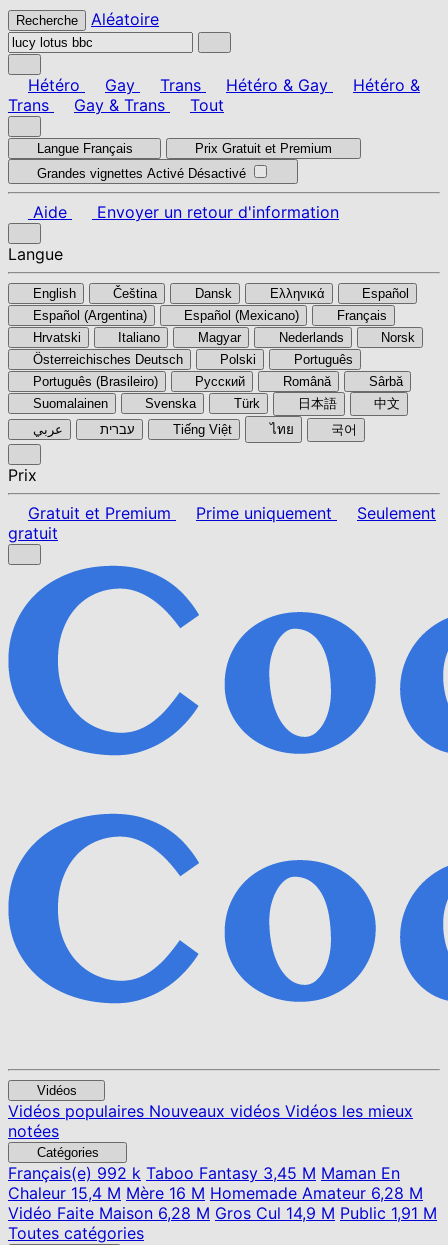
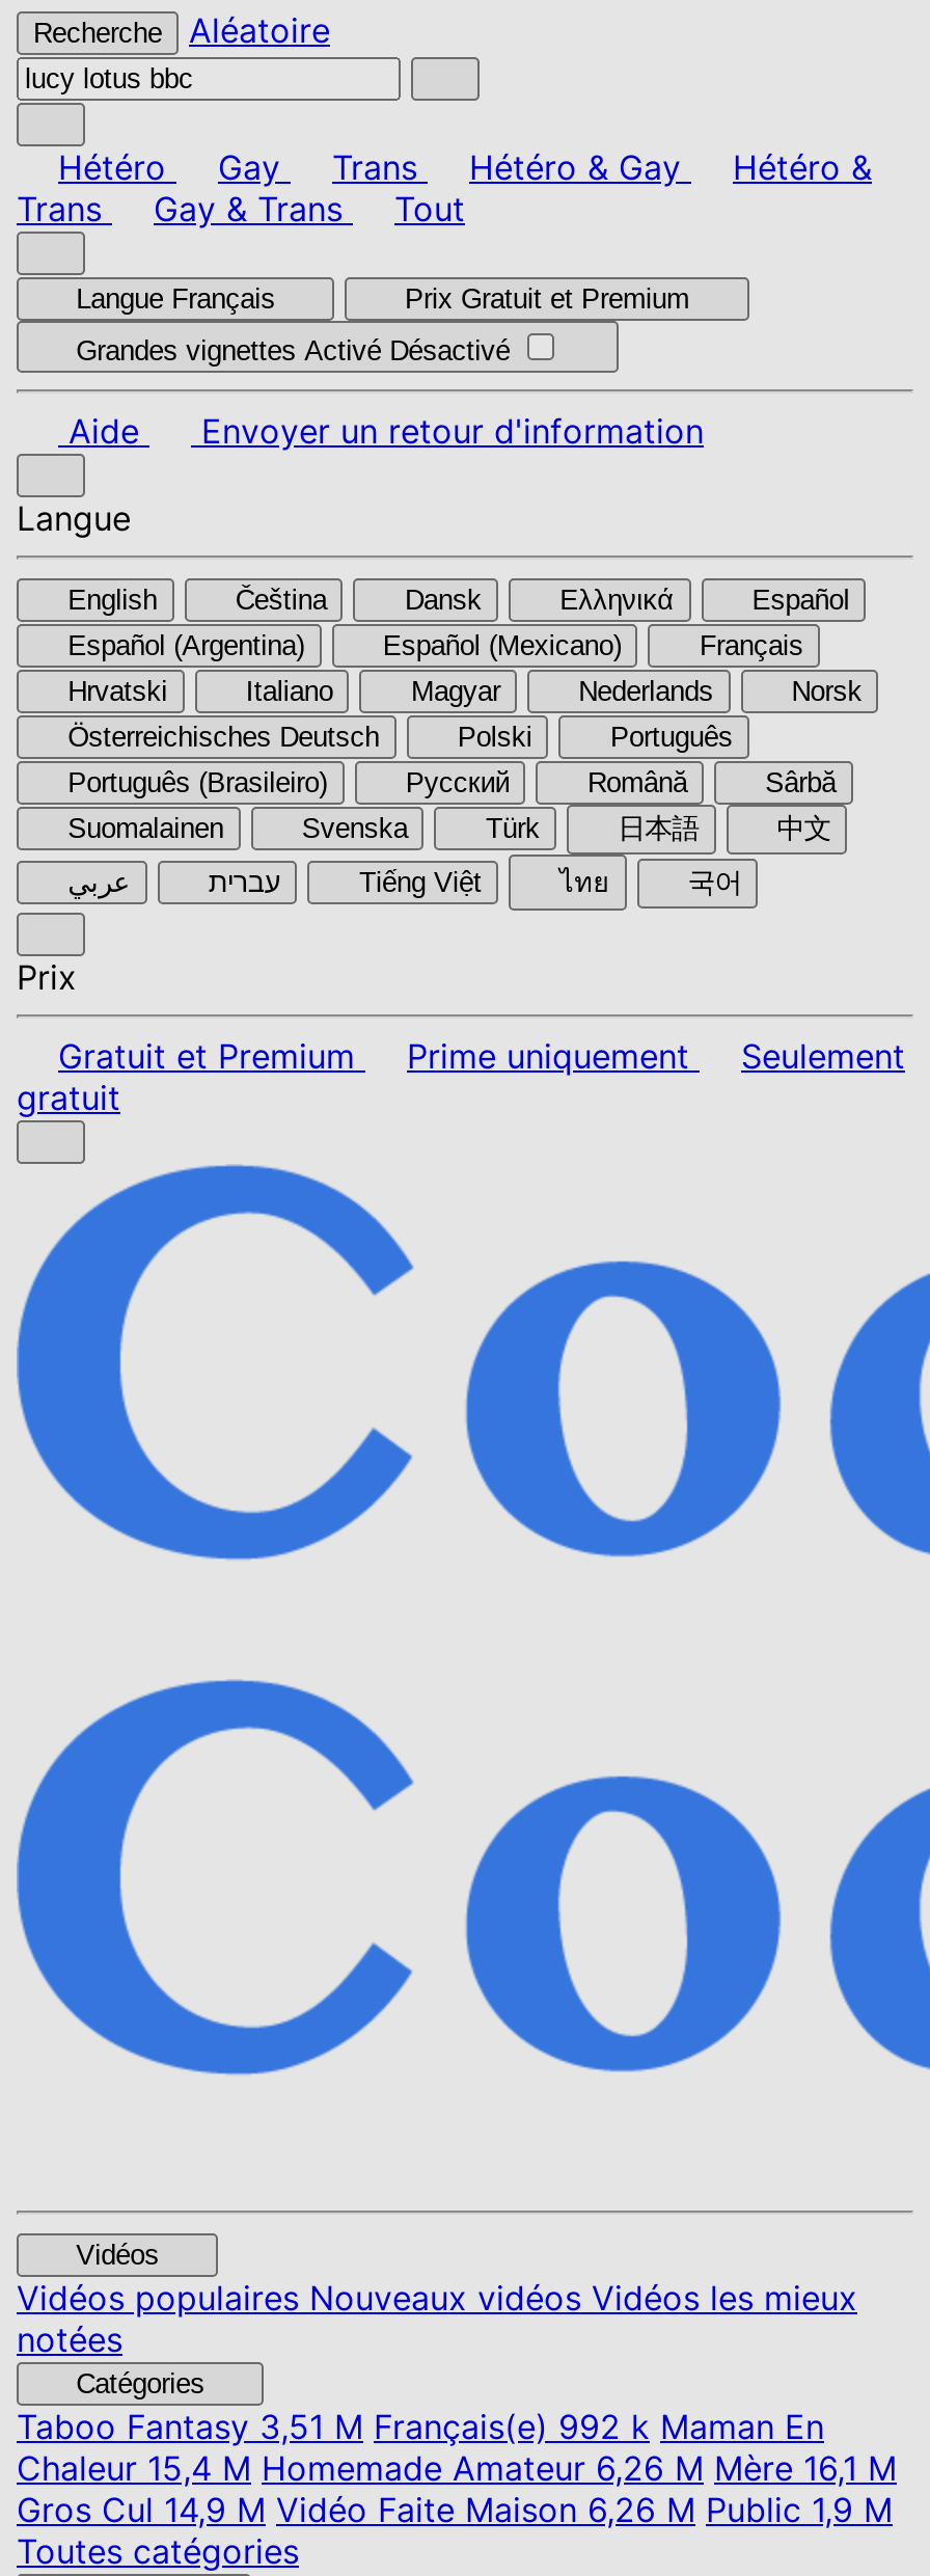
- Français(e)992 k Taboo Fantasy 3,45 M Maman En
+ Taboo Fantasy3,51 M Français(e) 992 k Maman En

- Chaleur 15,4 M Mère 16 M Homemade Amateur 6,28 M
+ Chaleur 15,4 M Homemade Amateur 6,26 M Mère 16,1 M

- Vidéo Faite Maison 6,28 M Gros Cul 14,9 M Public 1,91 M
+ Gros Cul 14,9 M Vidéo Faite Maison 6,26 M Public 1,9 M
